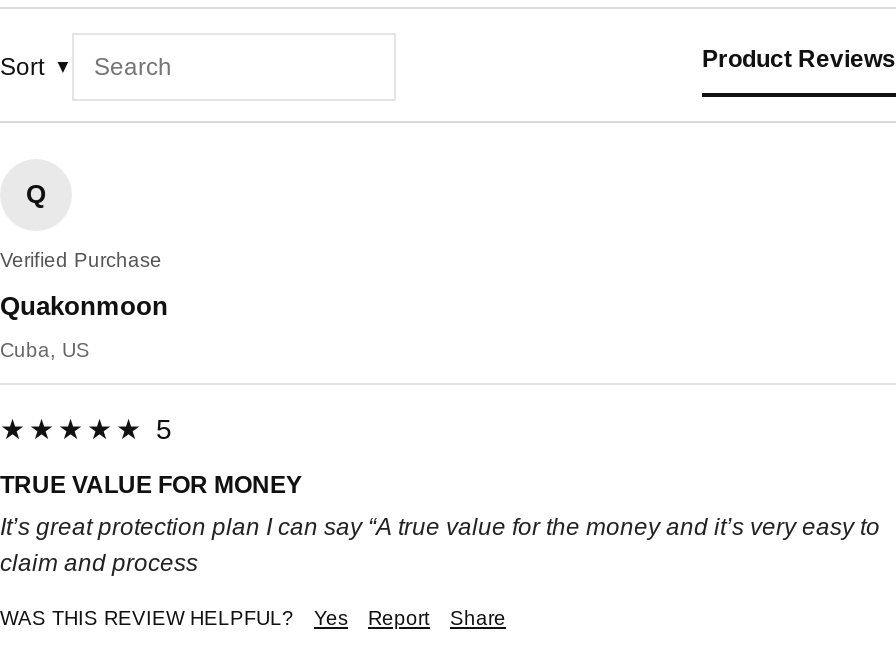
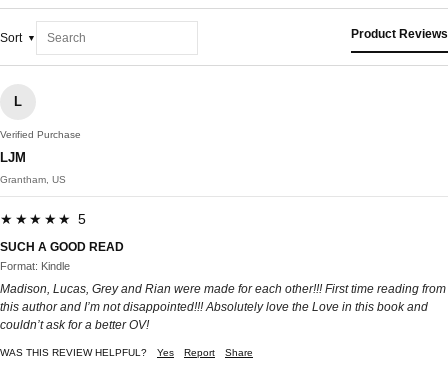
- Q
+ L

- Quakonmoon
+ LJM

- Cuba, US
+ Grantham, US

- TRUE VALUE FOR MONEY
+ SUCH A GOOD READ
+ Format: Kindle

- It’s great protection plan I can say “A true value for the money and it’s very easy to
- claim and process
+ Madison, Lucas, Grey and Rian were made for each other!!! First time reading from
+ this author and I’m not disappointed!!! Absolutely love the Love in this book and
+ couldn’t ask for a better OV!
